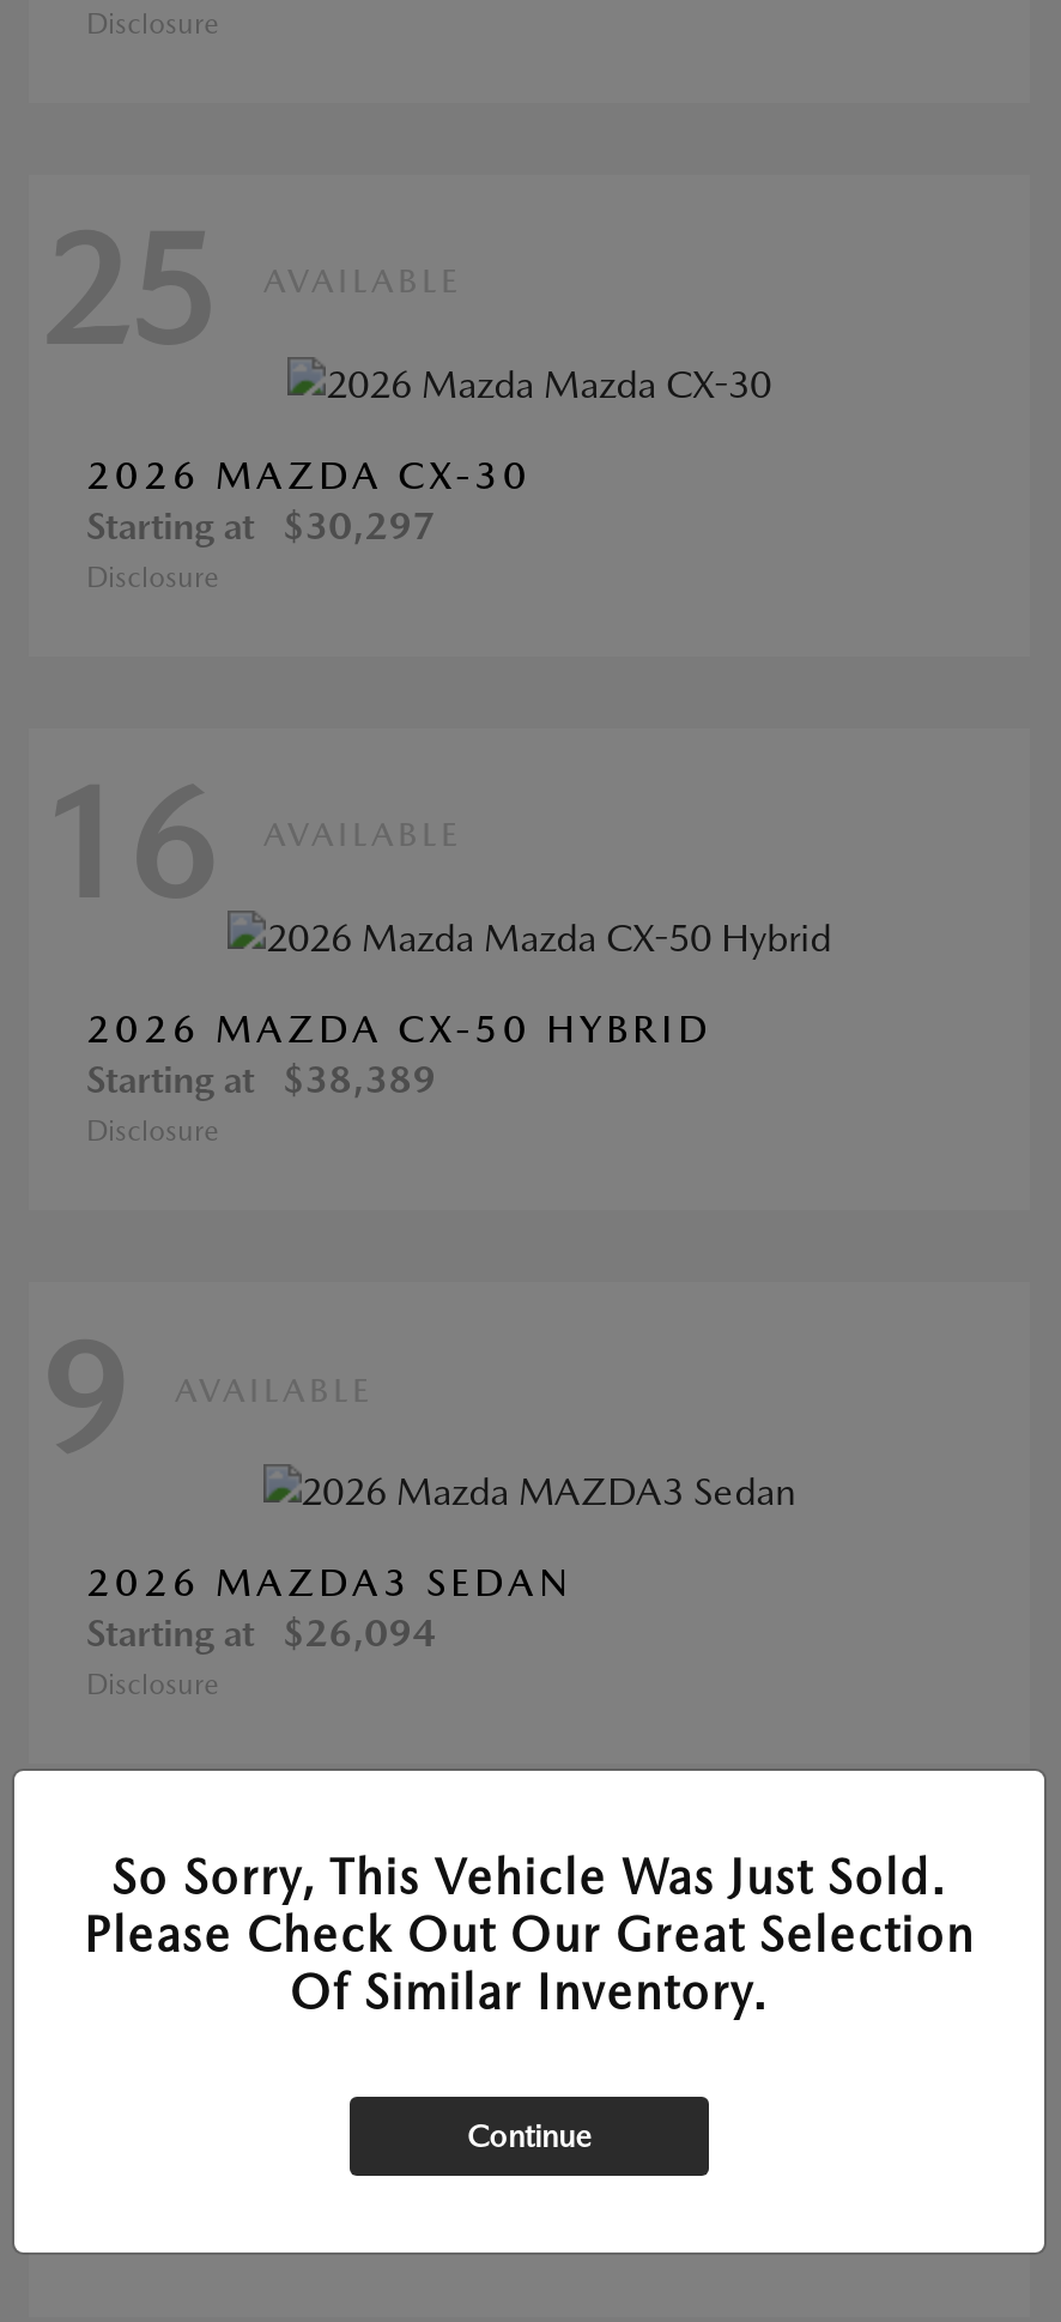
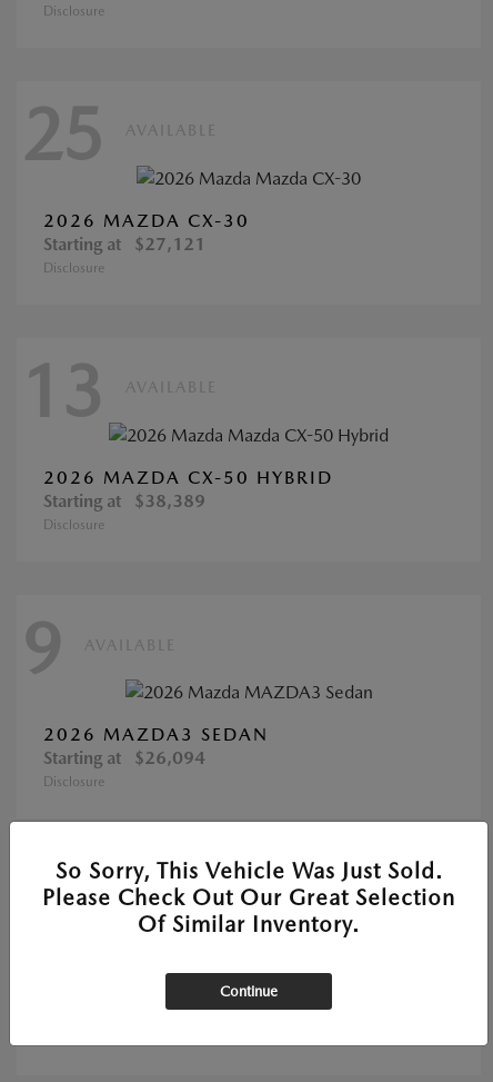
- Starting at $30,297
+ Starting at $27,121

- 16
+ 13
